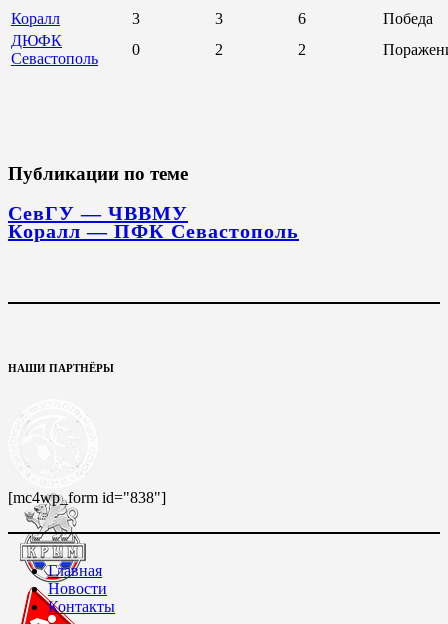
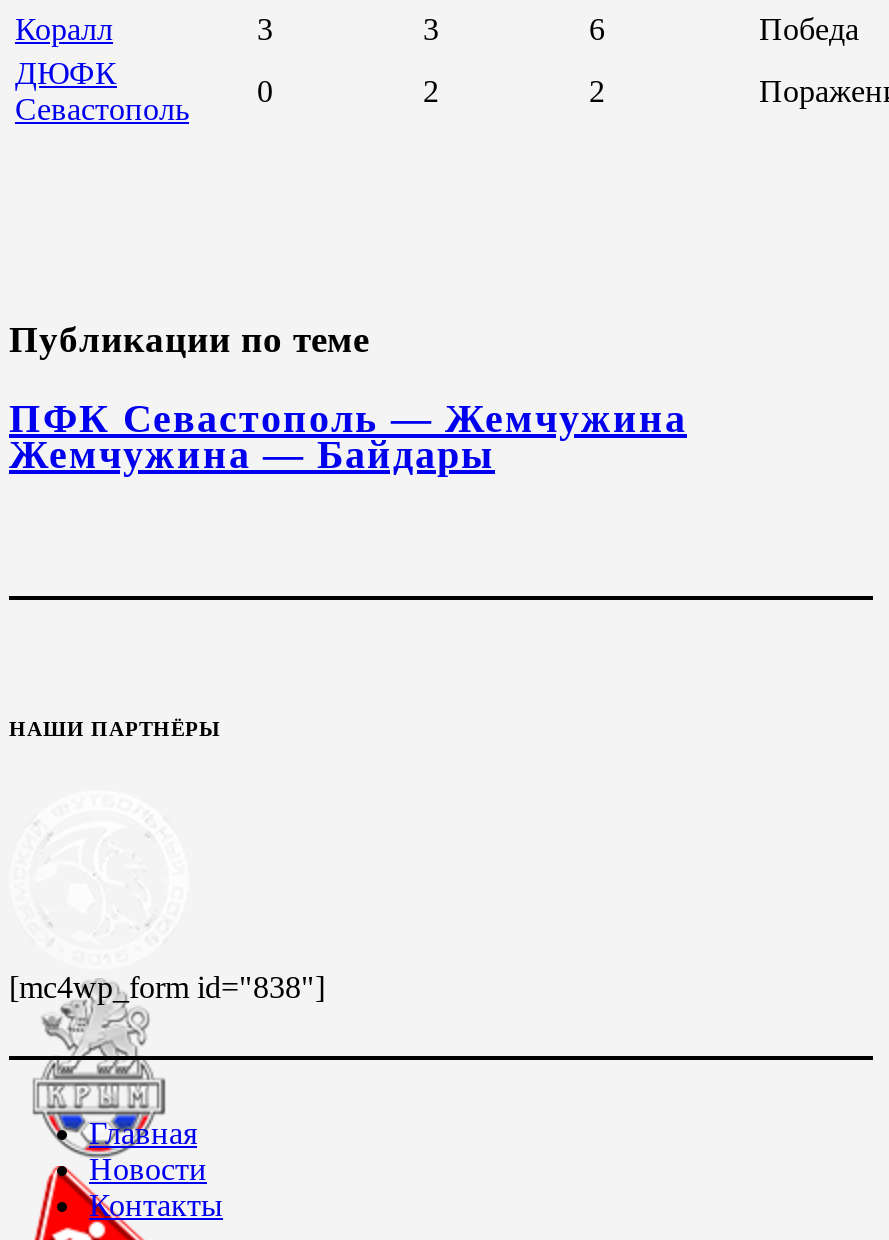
- СевГУ — ЧВВМУ
- Коралл — ПФК Севастополь
+ ПФК Севастополь — Жемчужина
+ Жемчужина — Байдары
